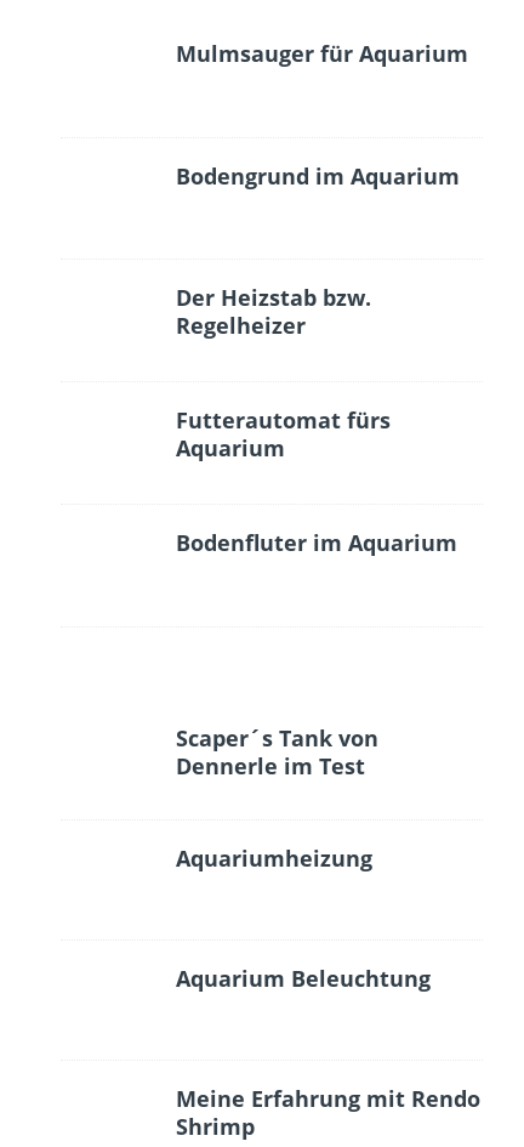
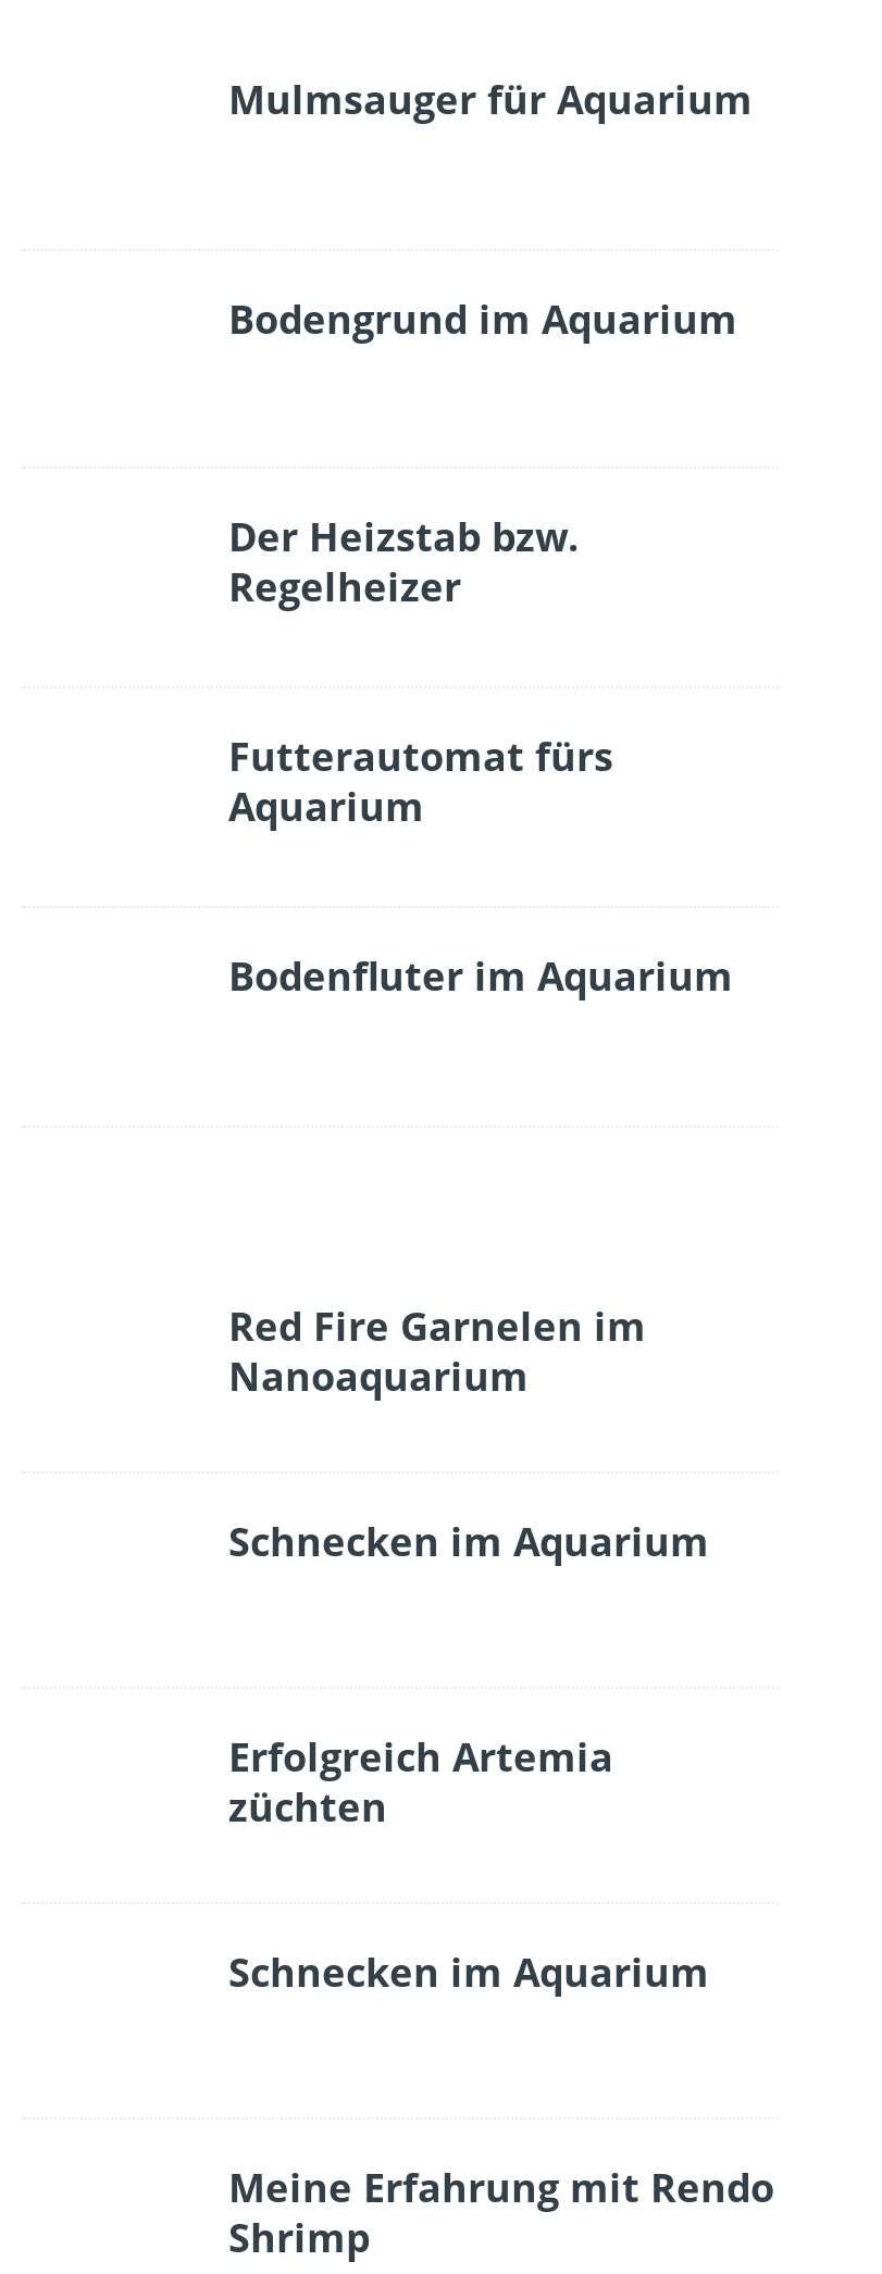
- Scaper´s Tank von
- Dennerle im Test
- Aquariumheizung
+ Red Fire Garnelen im
+ Nanoaquarium
+ Schnecken im Aquarium

- Aquarium Beleuchtung
+ Erfolgreich Artemia
+ züchten
+ Schnecken im Aquarium
